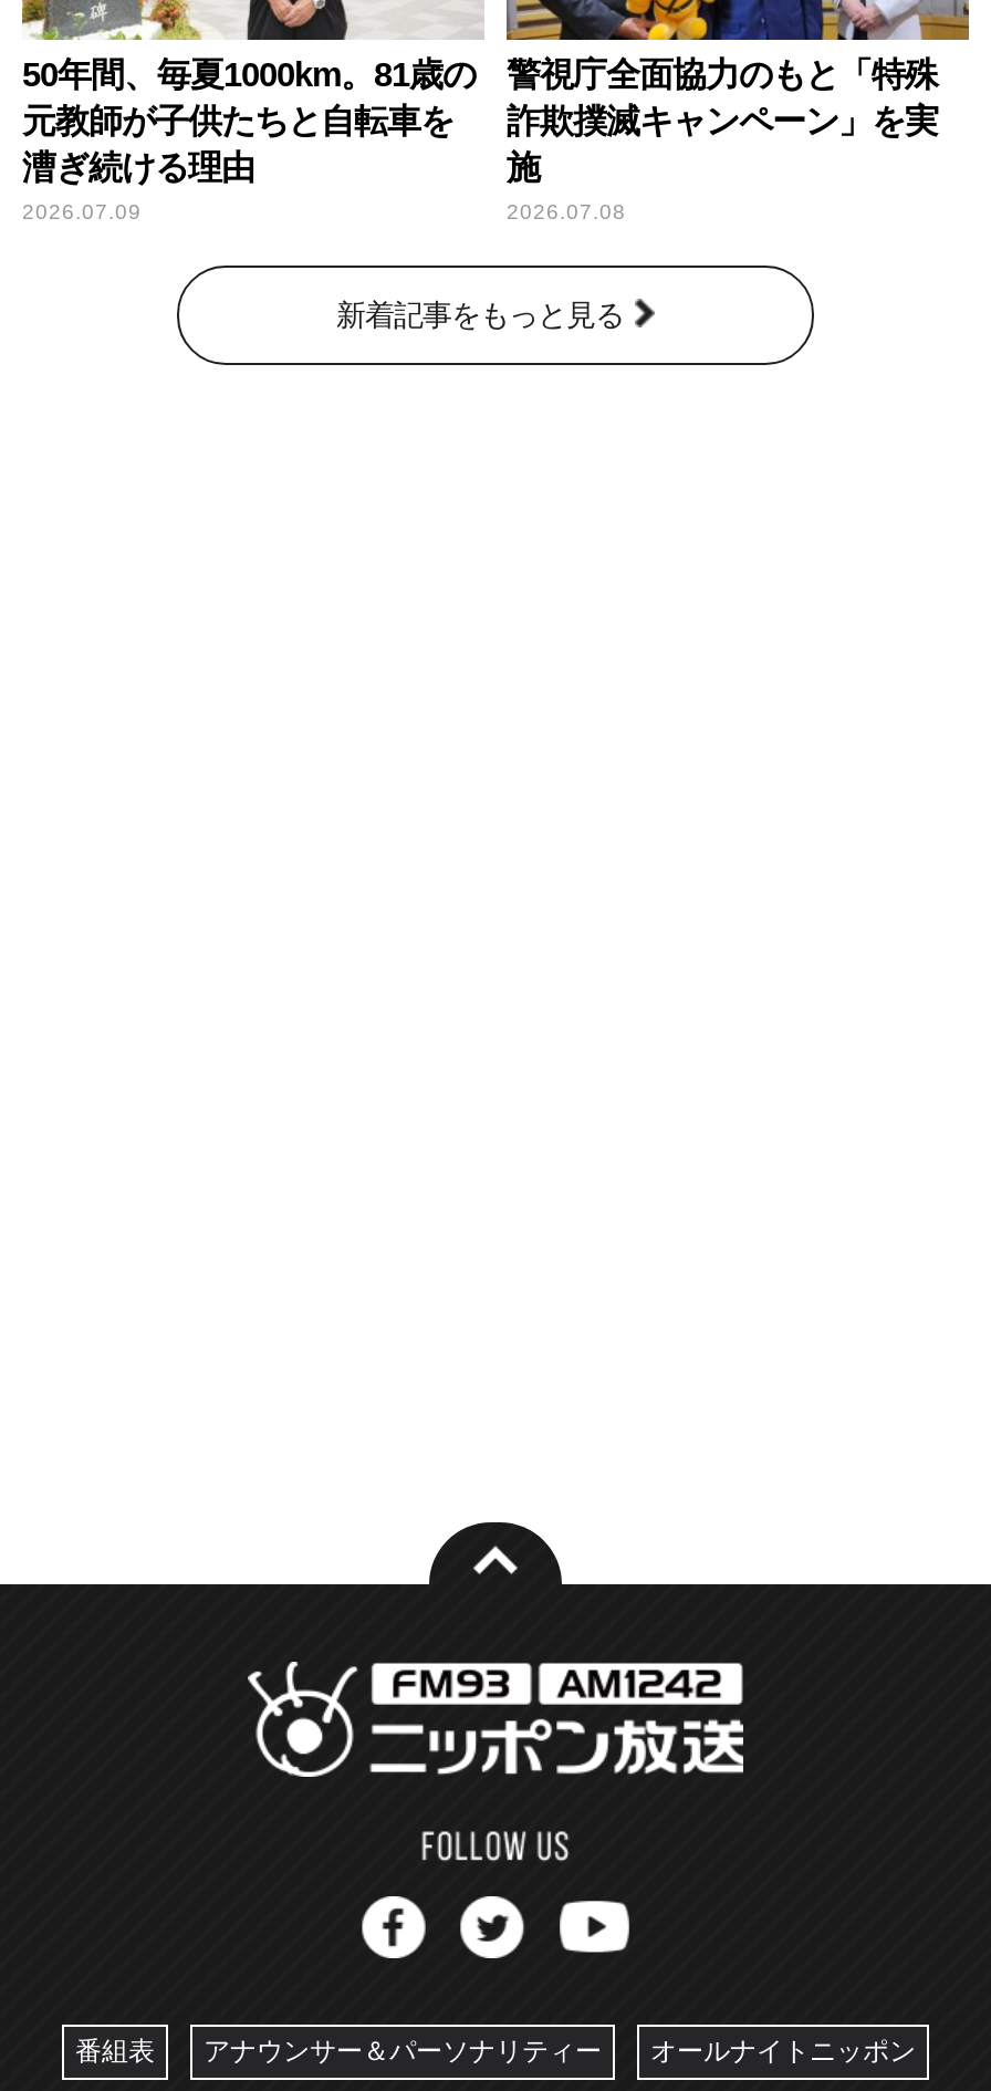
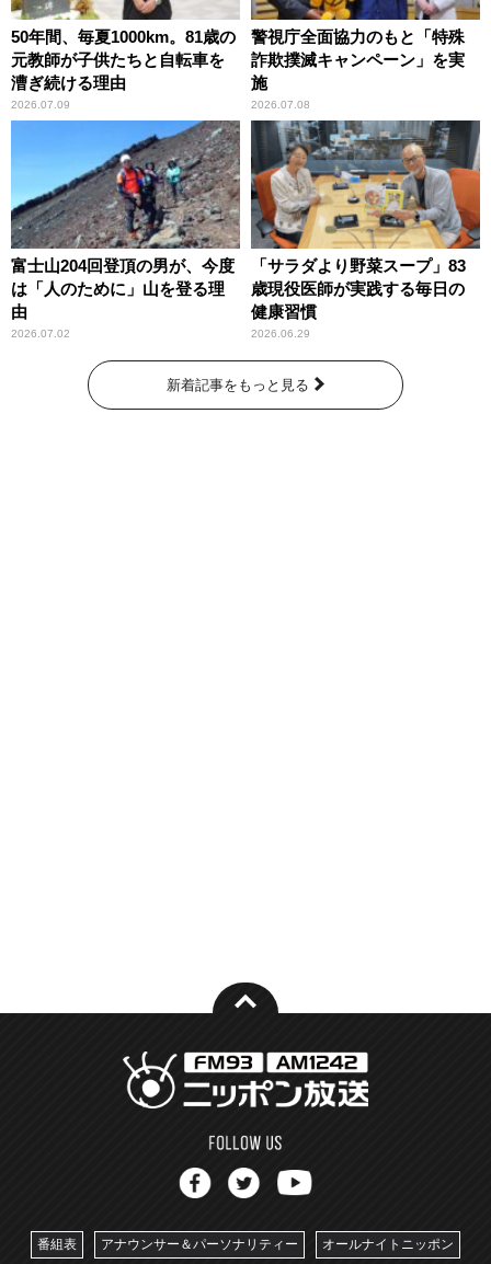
+ [image]
+ 富士山204回登頂の男が、今度
+ は「人のために」山を登る理
+ 由
+ 2026.07.02

+ [image]
+ 「サラダより野菜スープ」83
+ 歳現役医師が実践する毎日の
+ 健康習慣
+ 2026.06.29
